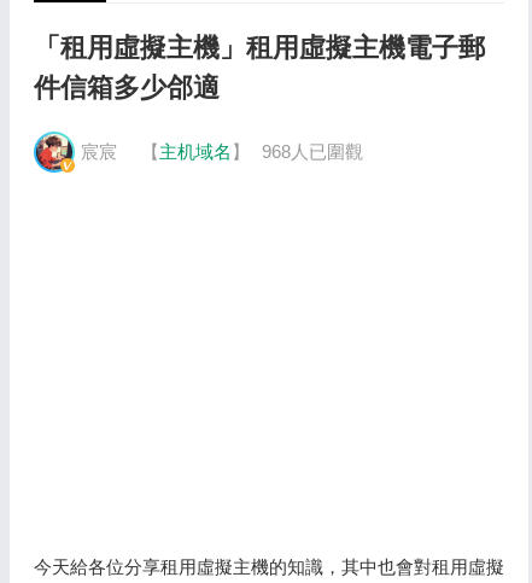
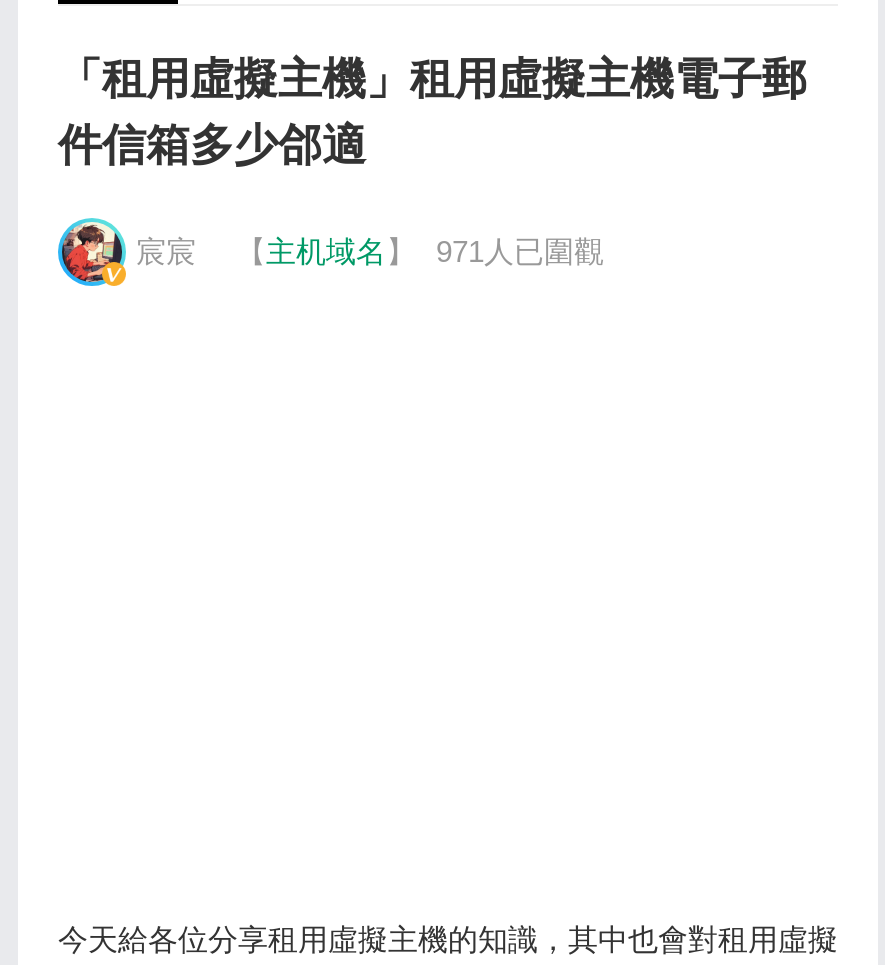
- 【主机域名】 968人已圍觀
+ 【主机域名】 971人已圍觀
